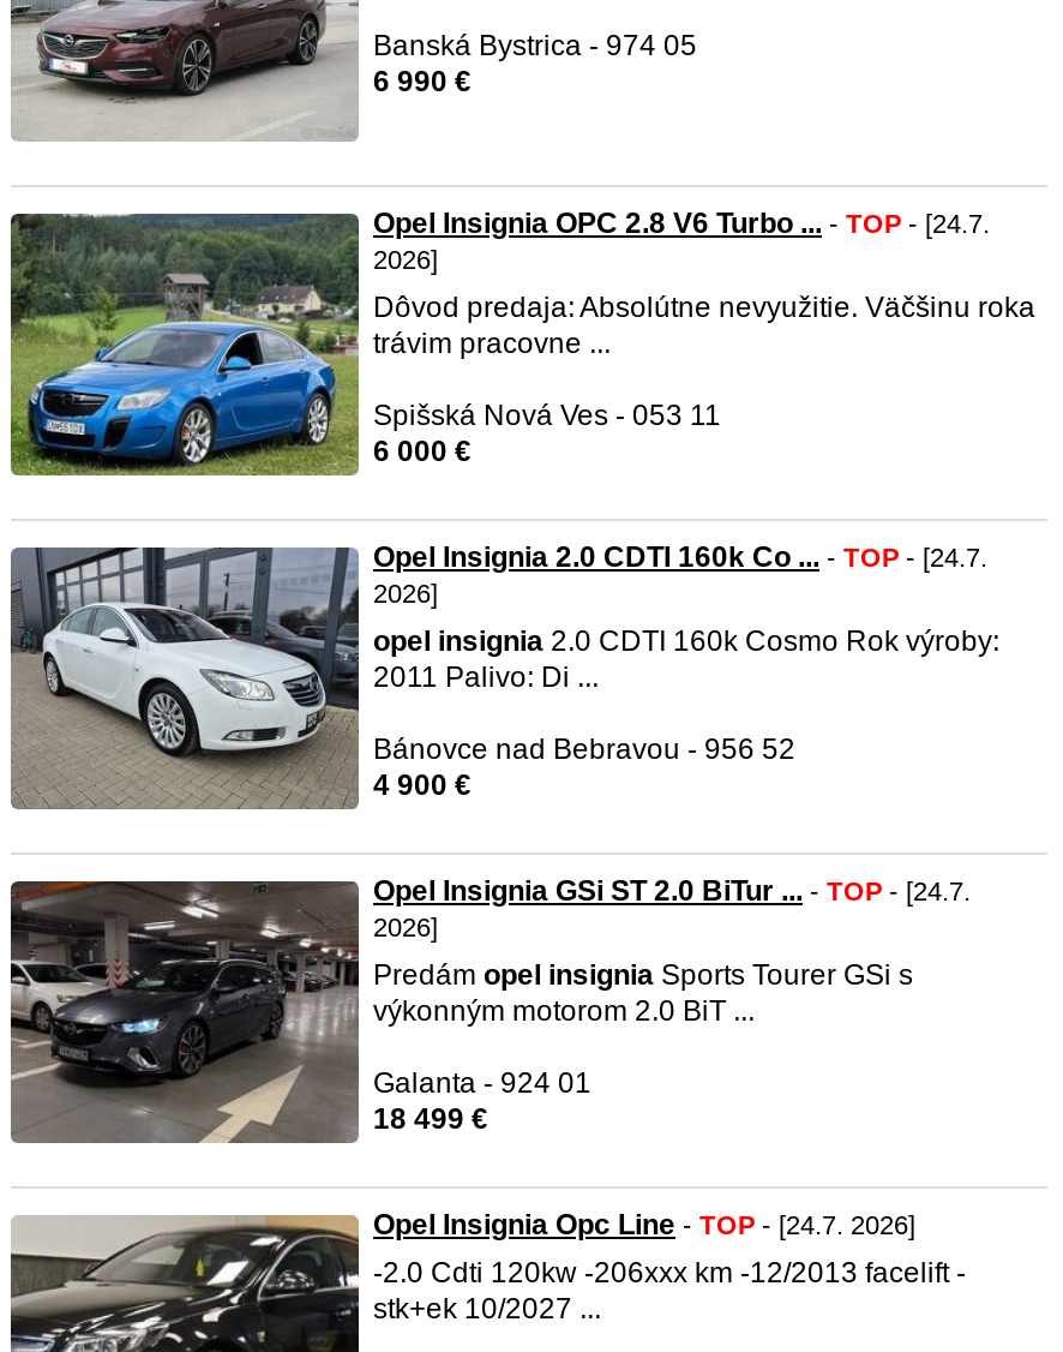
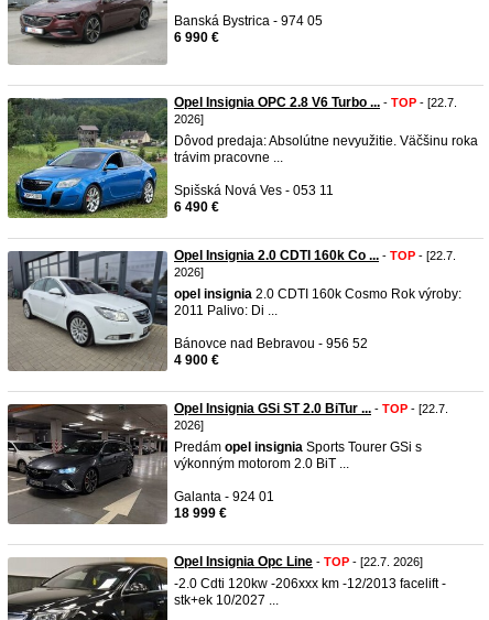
- Opel Insignia OPC 2.8 V6 Turbo ... - TOP - [24.7.
+ Opel Insignia OPC 2.8 V6 Turbo ... - TOP - [22.7.

- 6 000 €
+ 6 490 €

- Opel Insignia 2.0 CDTI 160k Co ... - TOP - [24.7.
+ Opel Insignia 2.0 CDTI 160k Co ... - TOP - [22.7.

- Opel Insignia GSi ST 2.0 BiTur ... - TOP - [24.7.
+ Opel Insignia GSi ST 2.0 BiTur ... - TOP - [22.7.

- 18 499 €
+ 18 999 €

- Opel Insignia Opc Line - TOP - [24.7. 2026]
+ Opel Insignia Opc Line - TOP - [22.7. 2026]
